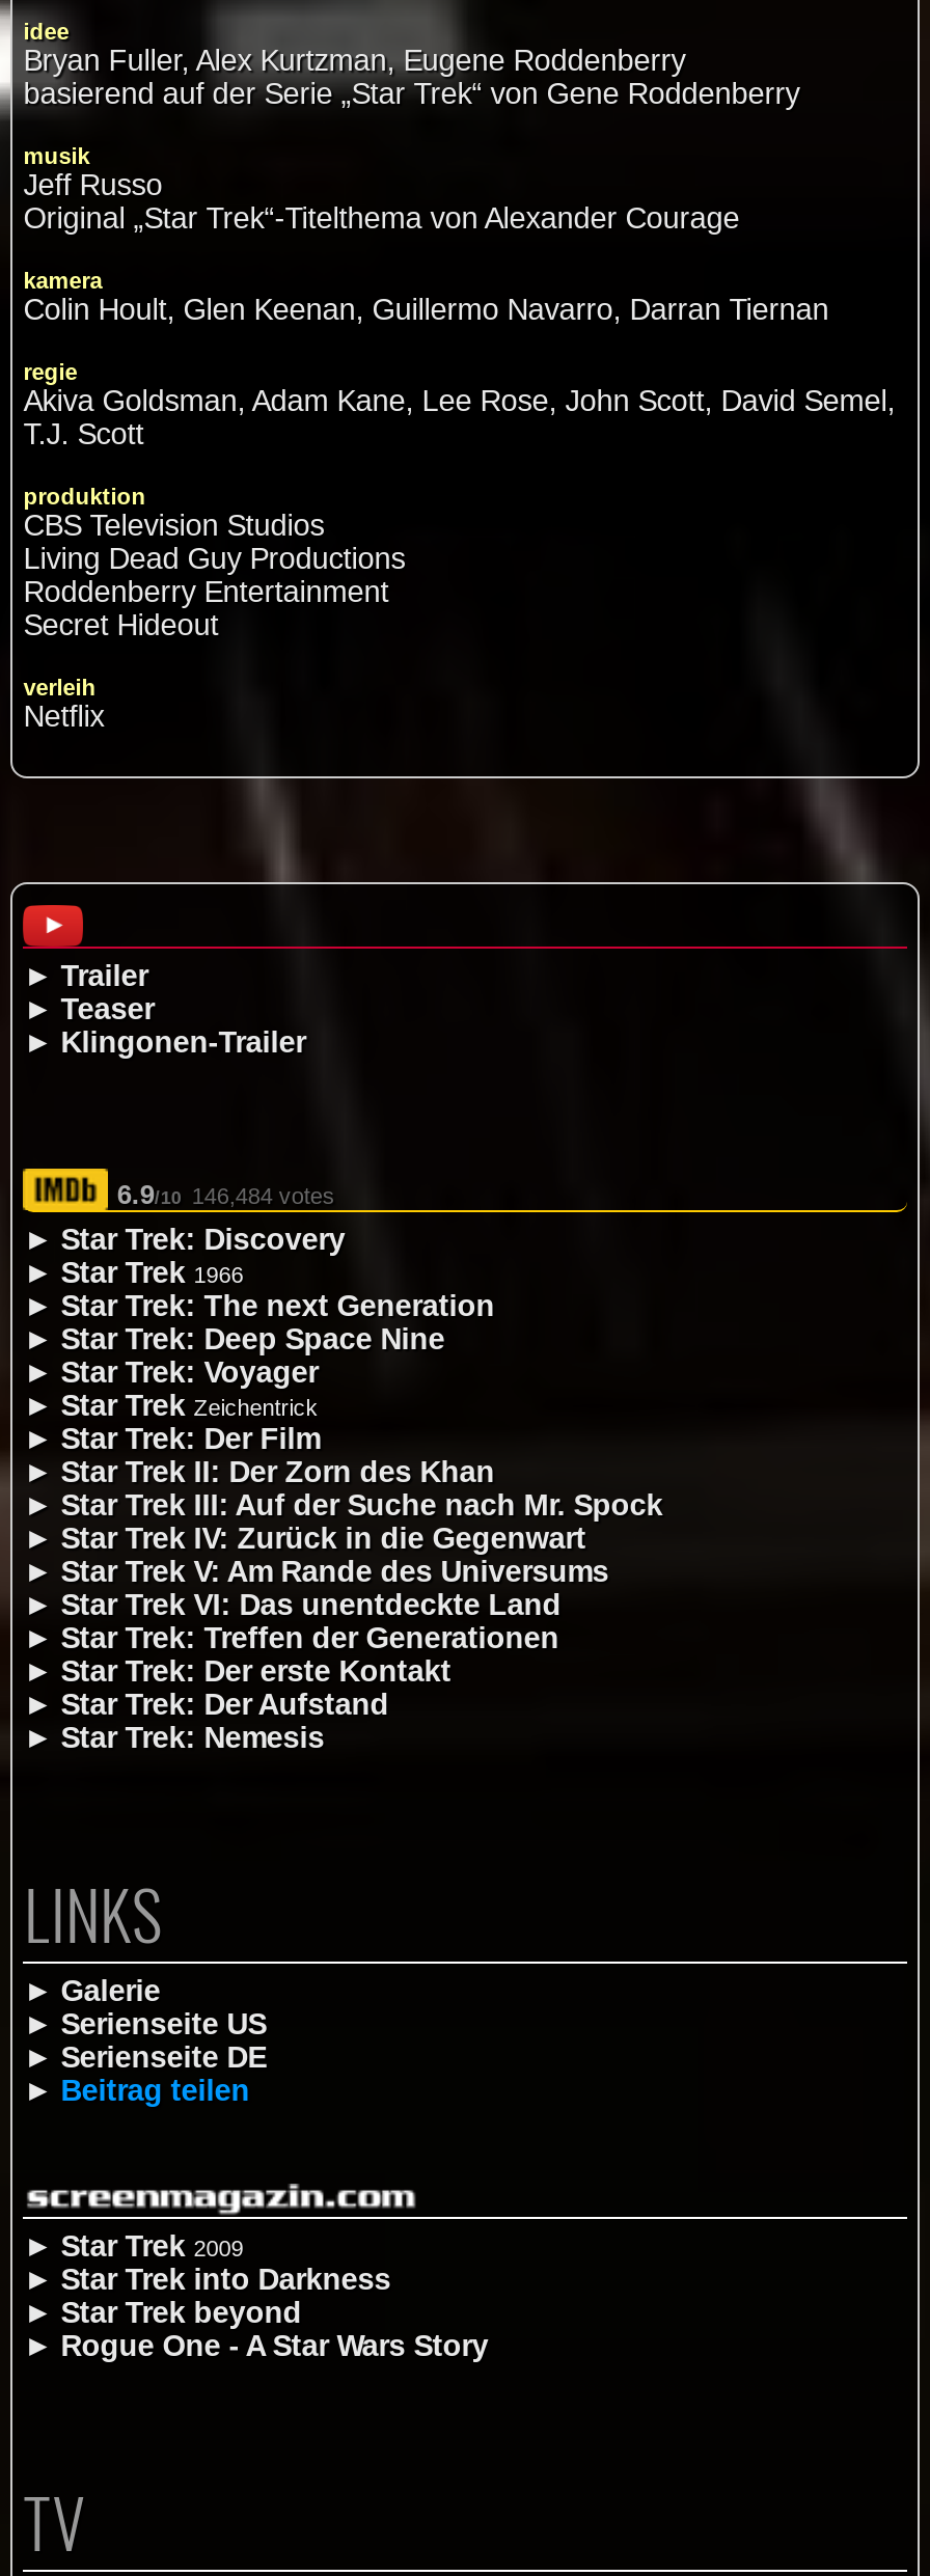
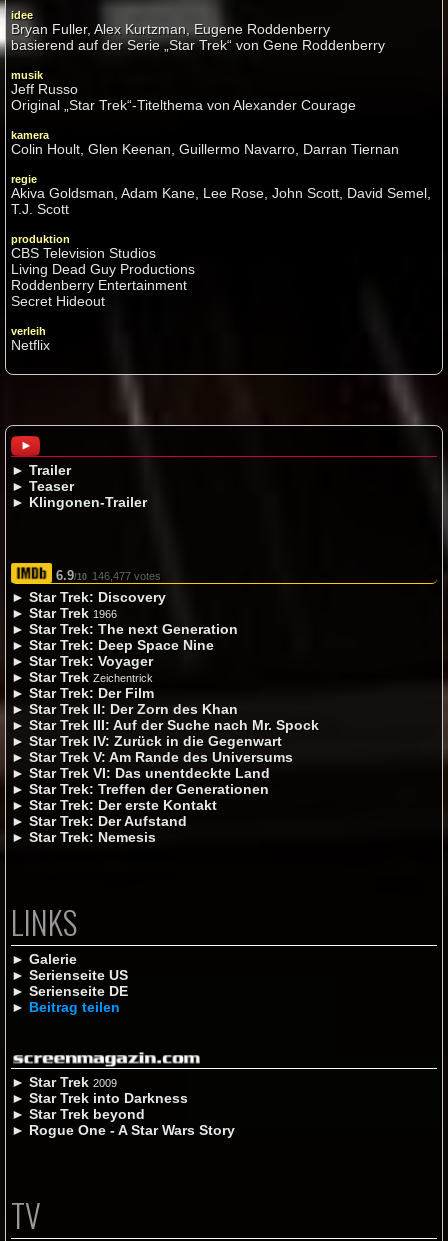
- 6.9/10 146,484 votes
+ 6.9/10 146,477 votes
